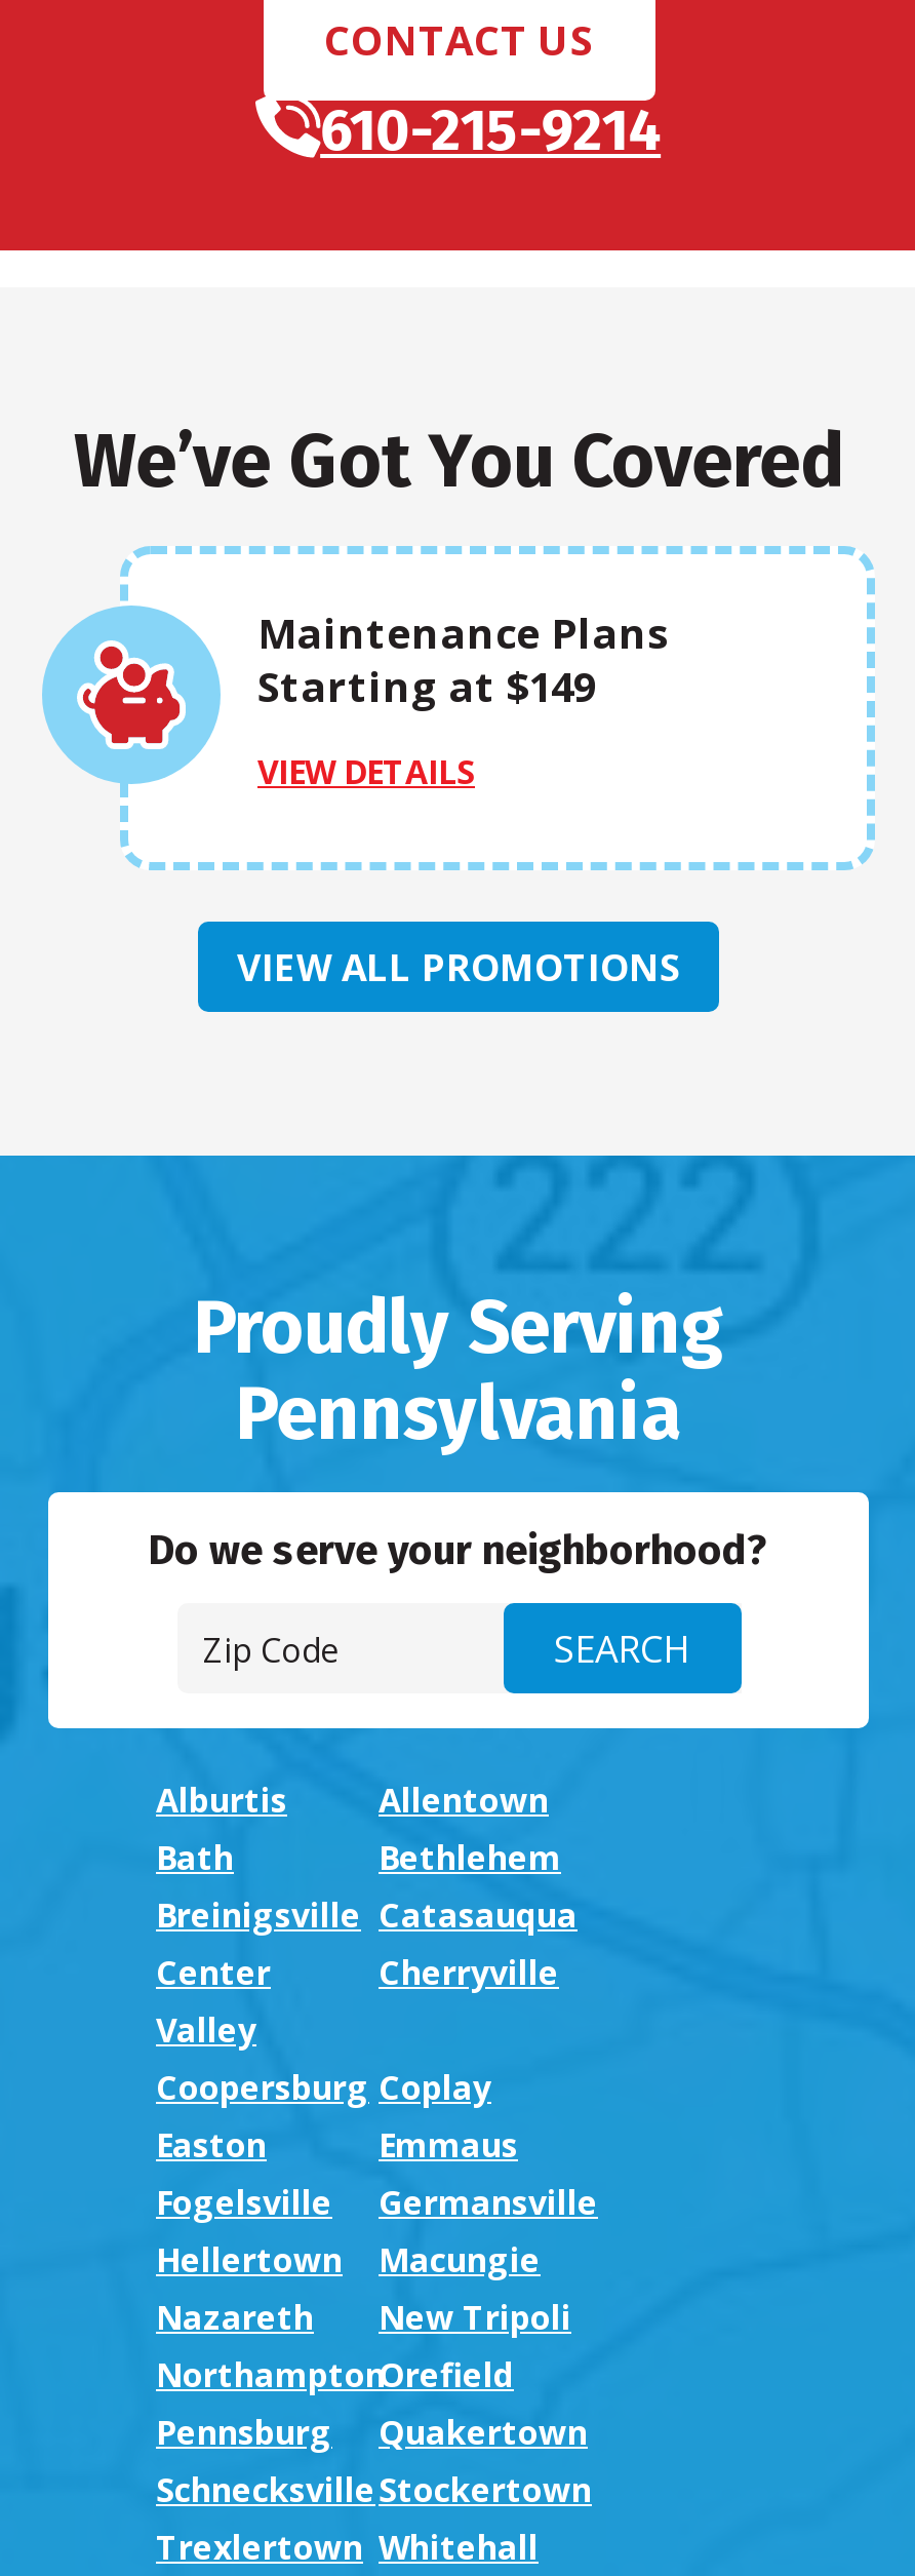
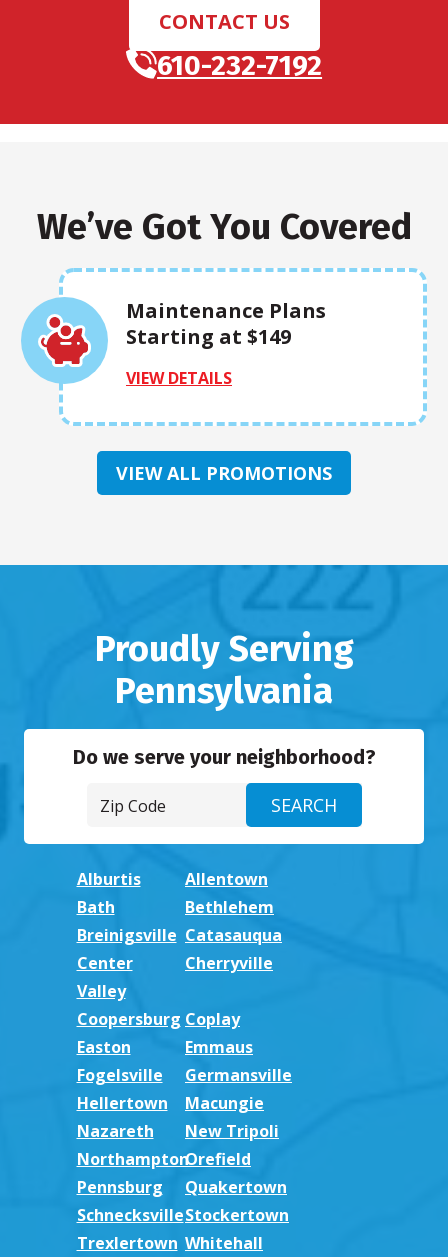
- 610-215-9214
+ 610-232-7192
